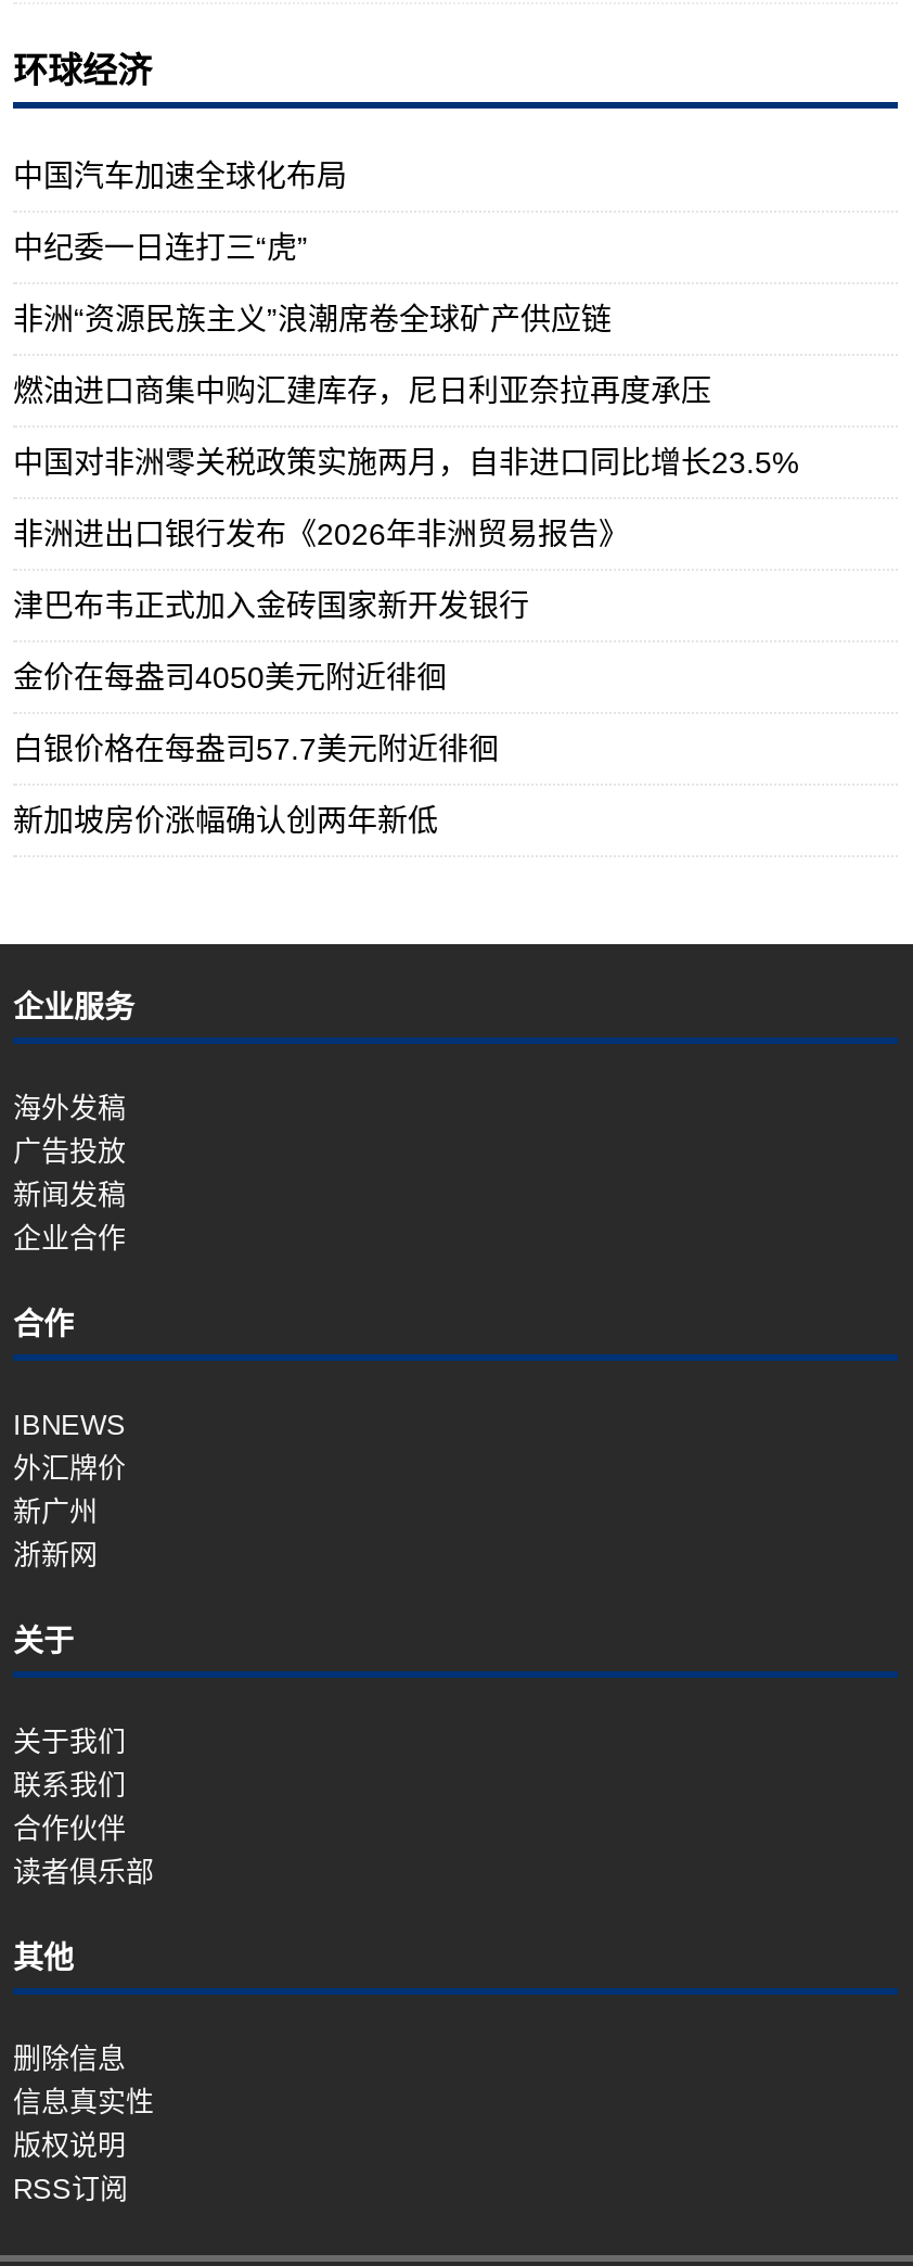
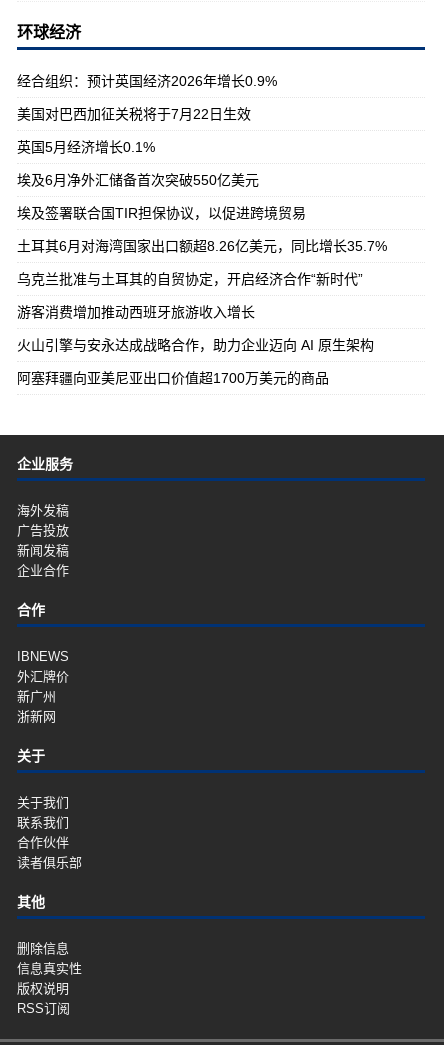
- 中国汽车加速全球化布局
+ 经合组织：预计英国经济2026年增长0.9%

- 中纪委一日连打三“虎”
+ 美国对巴西加征关税将于7月22日生效

- 非洲“资源民族主义”浪潮席卷全球矿产供应链
+ 英国5月经济增长0.1%

- 燃油进口商集中购汇建库存，尼日利亚奈拉再度承压
+ 埃及6月净外汇储备首次突破550亿美元

- 中国对非洲零关税政策实施两月，自非进口同比增长23.5%
+ 埃及签署联合国TIR担保协议，以促进跨境贸易

- 非洲进出口银行发布《2026年非洲贸易报告》
+ 土耳其6月对海湾国家出口额超8.26亿美元，同比增长35.7%

- 津巴布韦正式加入金砖国家新开发银行
+ 乌克兰批准与土耳其的自贸协定，开启经济合作“新时代”

- 金价在每盎司4050美元附近徘徊
+ 游客消费增加推动西班牙旅游收入增长

- 白银价格在每盎司57.7美元附近徘徊
+ 火山引擎与安永达成战略合作，助力企业迈向 AI 原生架构

- 新加坡房价涨幅确认创两年新低
+ 阿塞拜疆向亚美尼亚出口价值超1700万美元的商品
